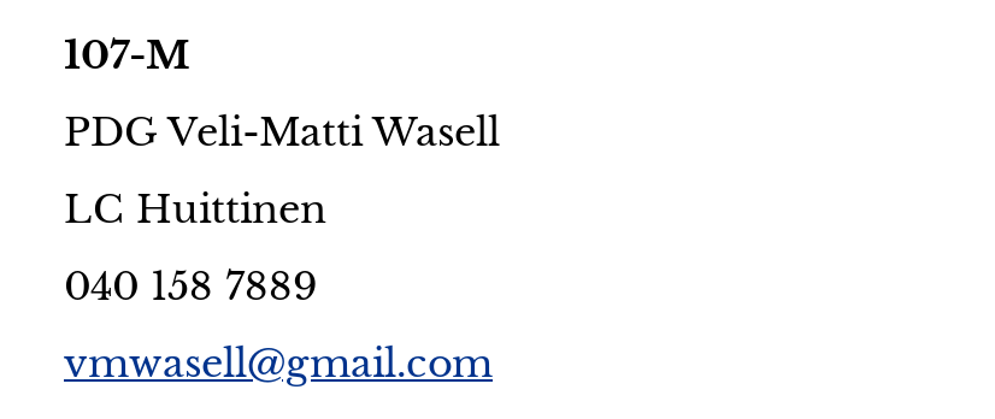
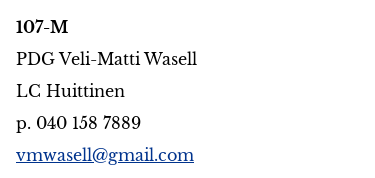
- 040 158 7889
+ p. 040 158 7889
